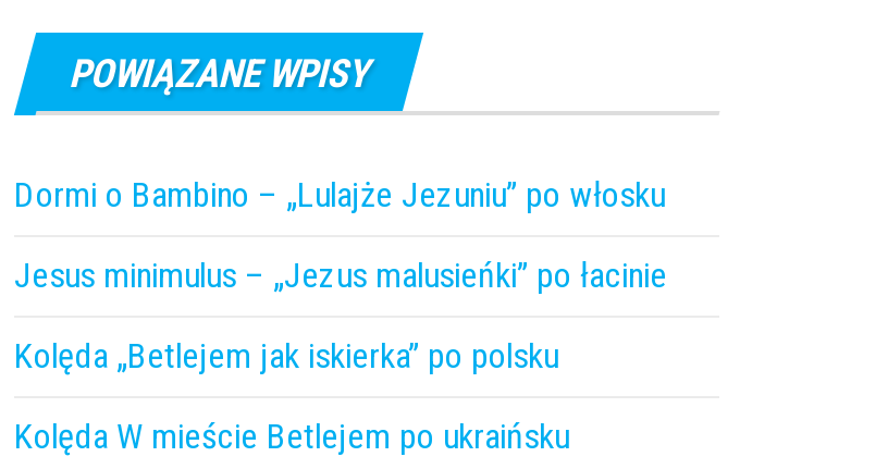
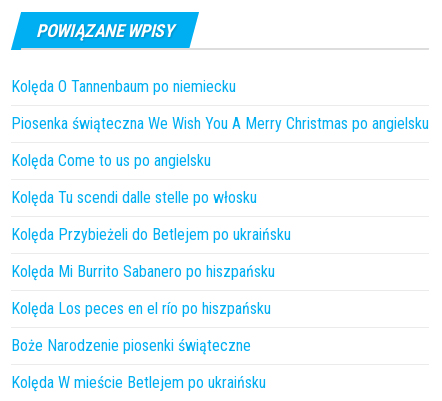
- Dormi o Bambino – „Lulajże Jezuniu” po włosku
- Jesus minimulus – „Jezus malusieńki” po łacinie
- Kolęda „Betlejem jak iskierka” po polsku
+ Kolęda O Tannenbaum po niemiecku
+ Piosenka świąteczna We Wish You A Merry Christmas po angielsku
+ Kolęda Come to us po angielsku
+ Kolęda Tu scendi dalle stelle po włosku
+ Kolęda Przybieżeli do Betlejem po ukraińsku
+ Kolęda Mi Burrito Sabanero po hiszpańsku
+ Kolęda Los peces en el río po hiszpańsku
+ Boże Narodzenie piosenki świąteczne
